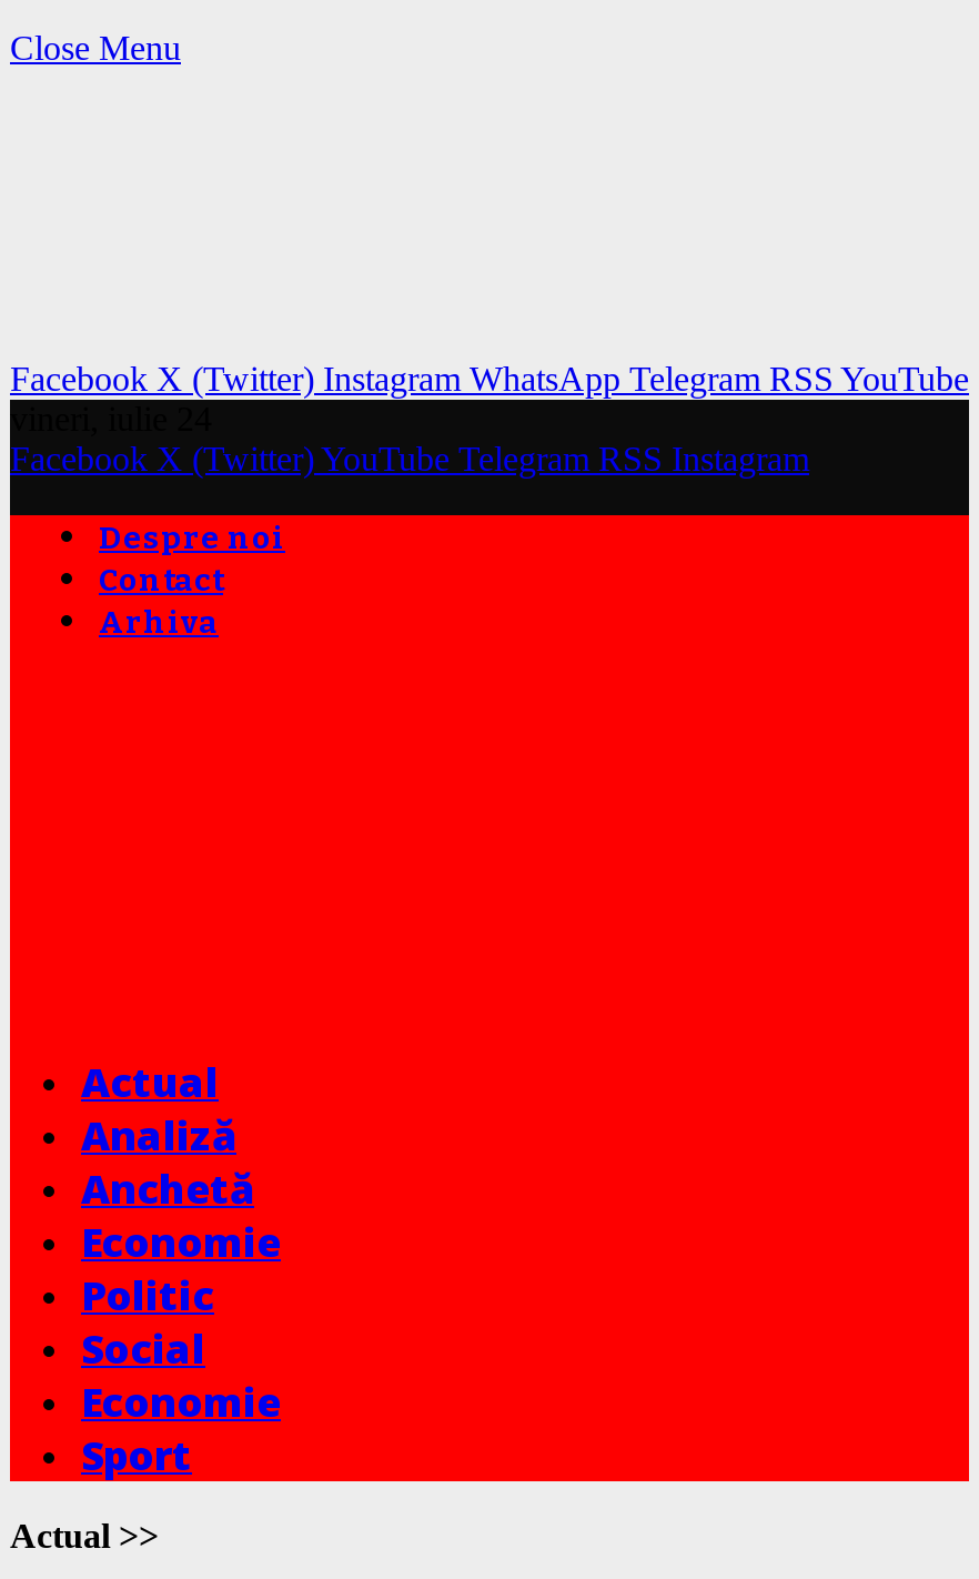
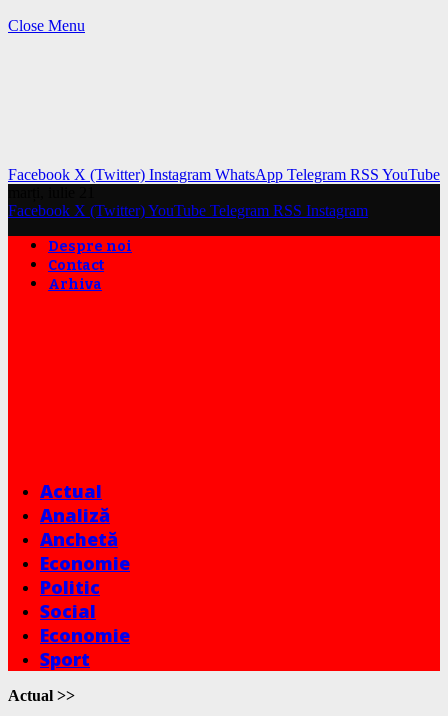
- vineri, iulie 24
+ marți, iulie 21
